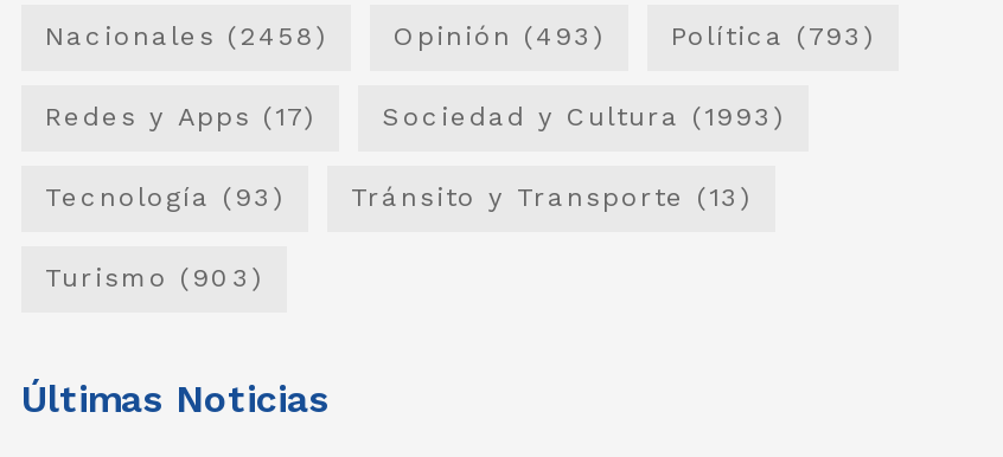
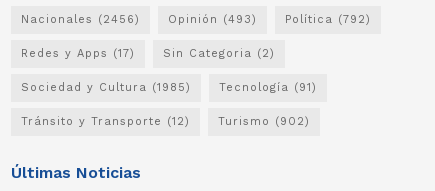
- Nacionales (2458)
+ Nacionales (2456)

- Política (793)
+ Política (792)

- Sociedad y Cultura (1993)
+ Sin Categoria (2)

- Tecnología (93)
- Tránsito y Transporte (13)
+ Sociedad y Cultura (1985)
+ Tecnología (91)

- Turismo (903)
+ Tránsito y Transporte (12)
+ Turismo (902)
